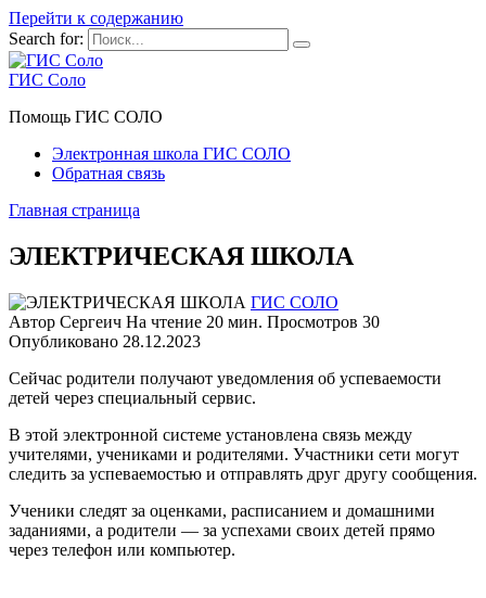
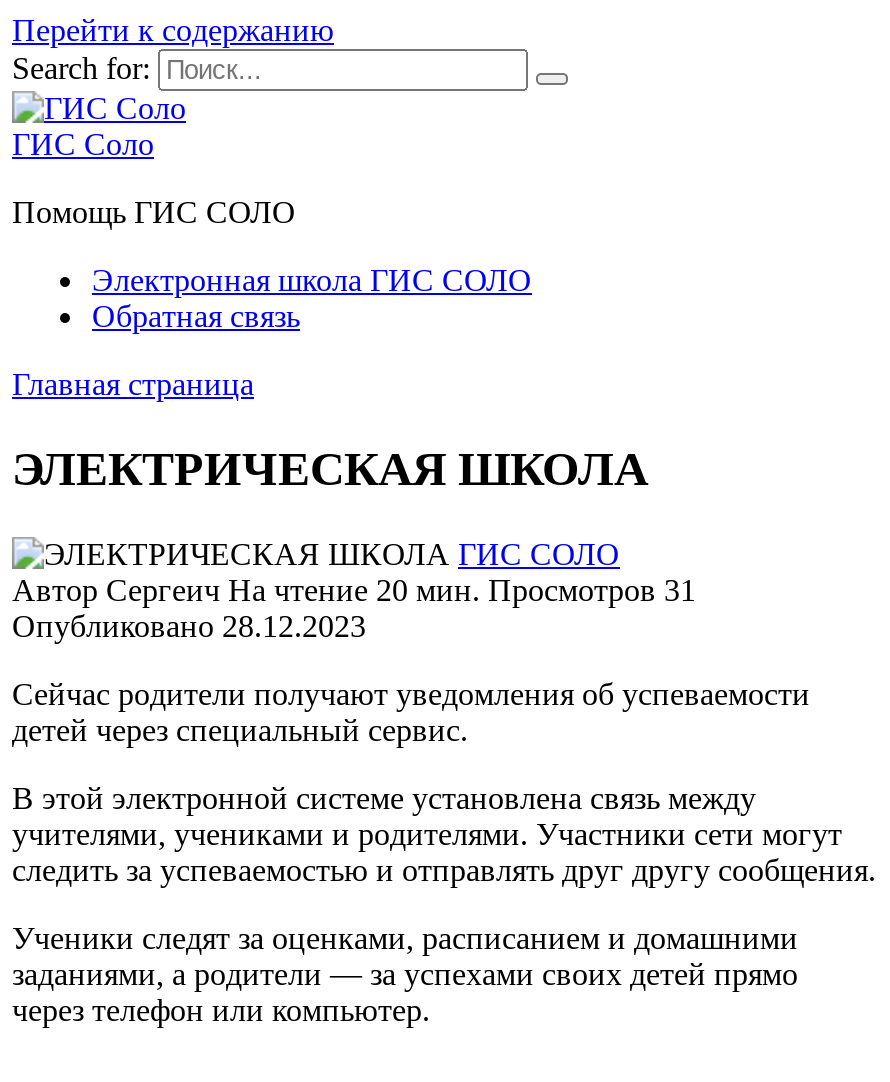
- Автор Сергеич На чтение 20 мин. Просмотров 30
+ Автор Сергеич На чтение 20 мин. Просмотров 31
